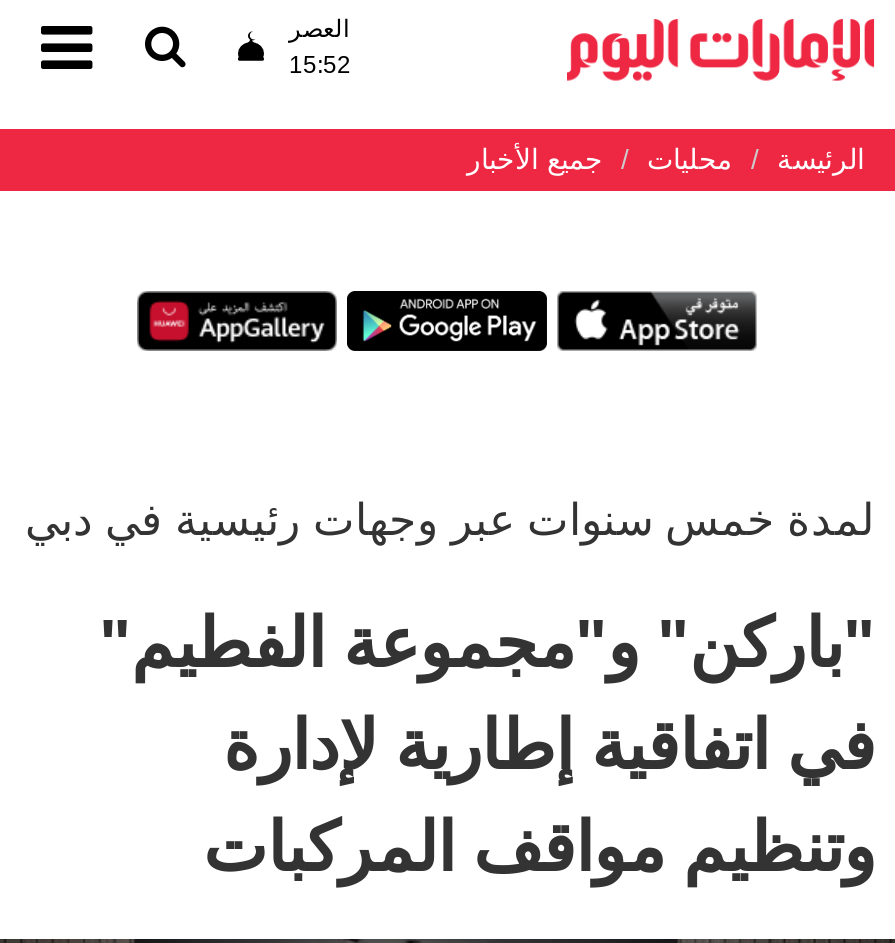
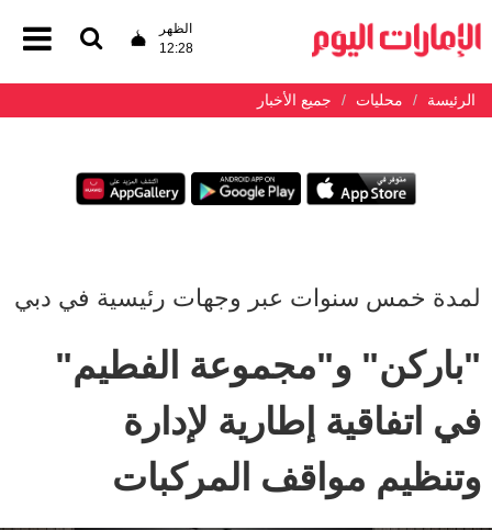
- العصر
- 15:52
+ الظهر
+ 12:28
